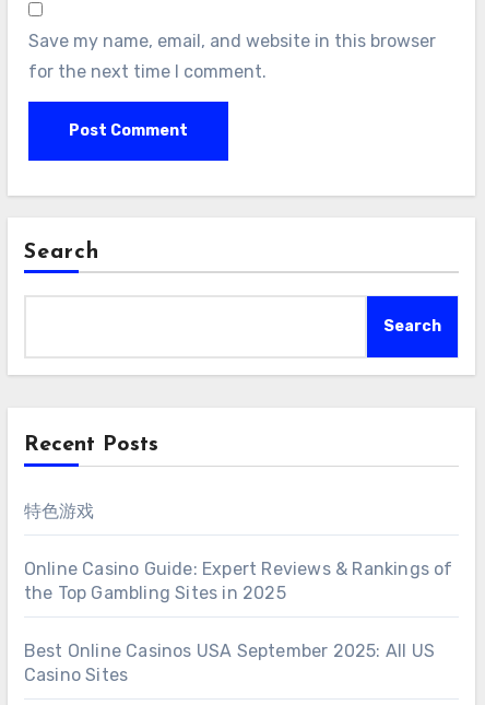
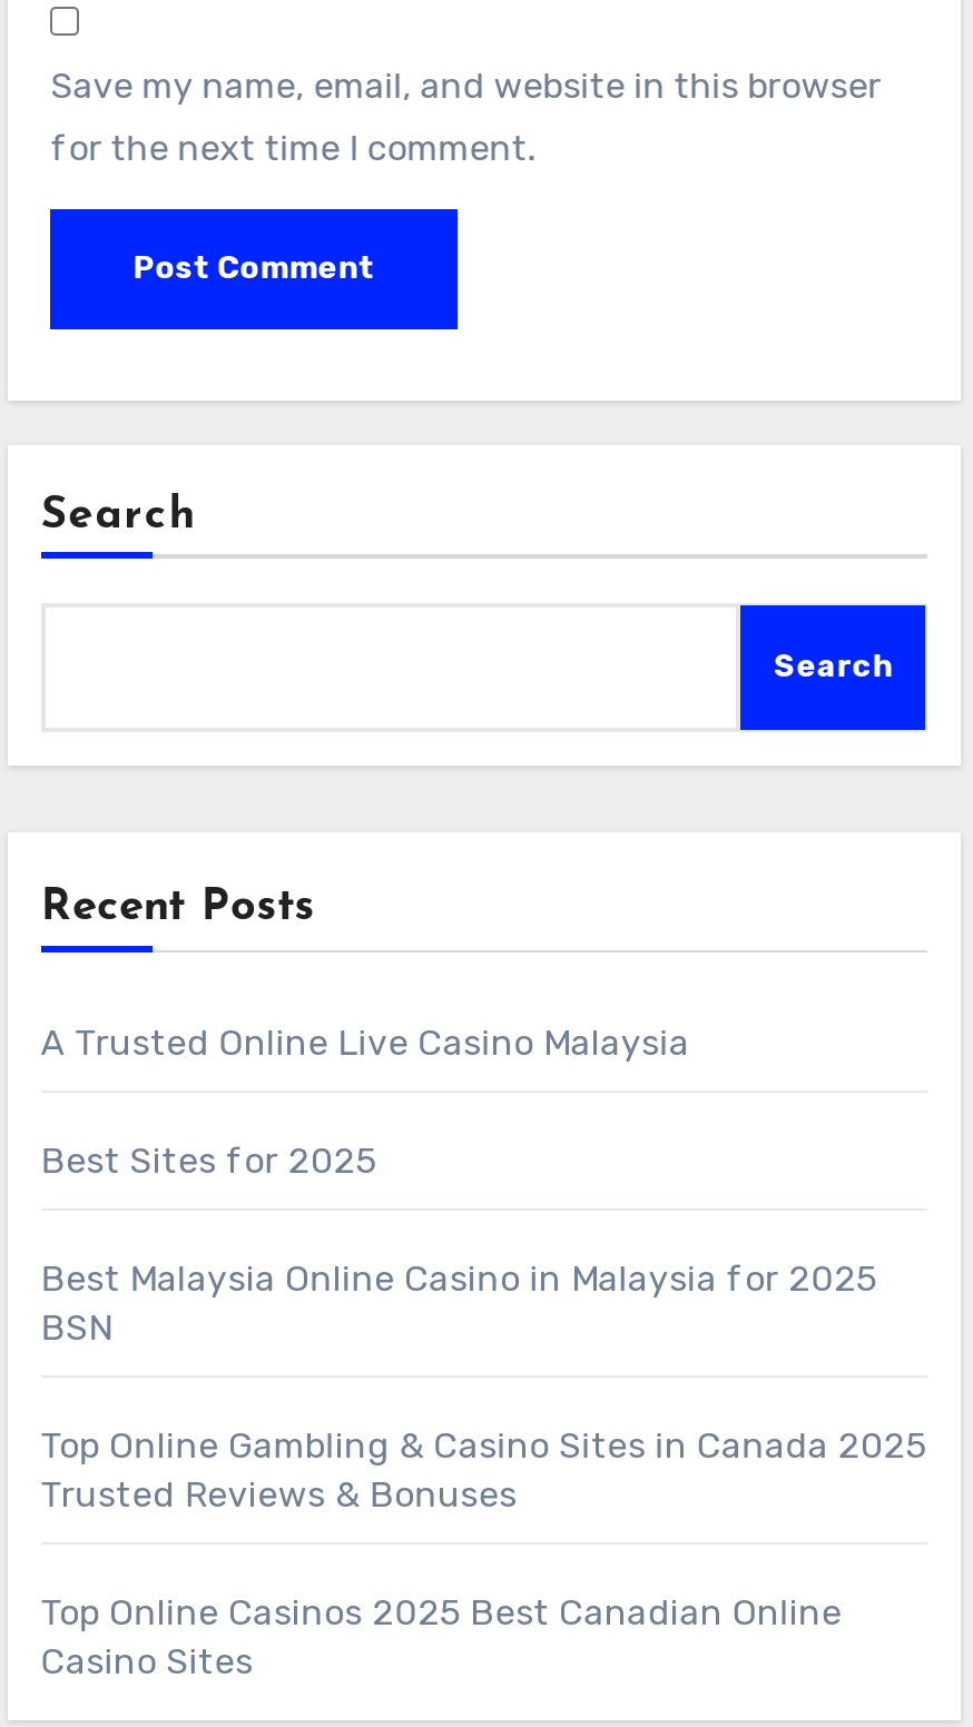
- 特色游戏
- Online Casino Guide: Expert Reviews & Rankings of
- the Top Gambling Sites in 2025
- Best Online Casinos USA September 2025: All US
+ A Trusted Online Live Casino Malaysia
+ Best Sites for 2025
+ Best Malaysia Online Casino in Malaysia for 2025
+ BSN
+ Top Online Gambling & Casino Sites in Canada 2025
+ Trusted Reviews & Bonuses
+ Top Online Casinos 2025 Best Canadian Online
